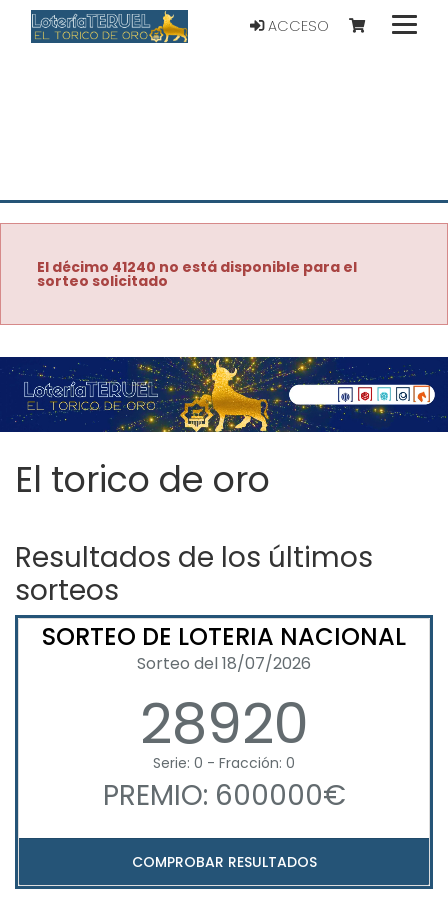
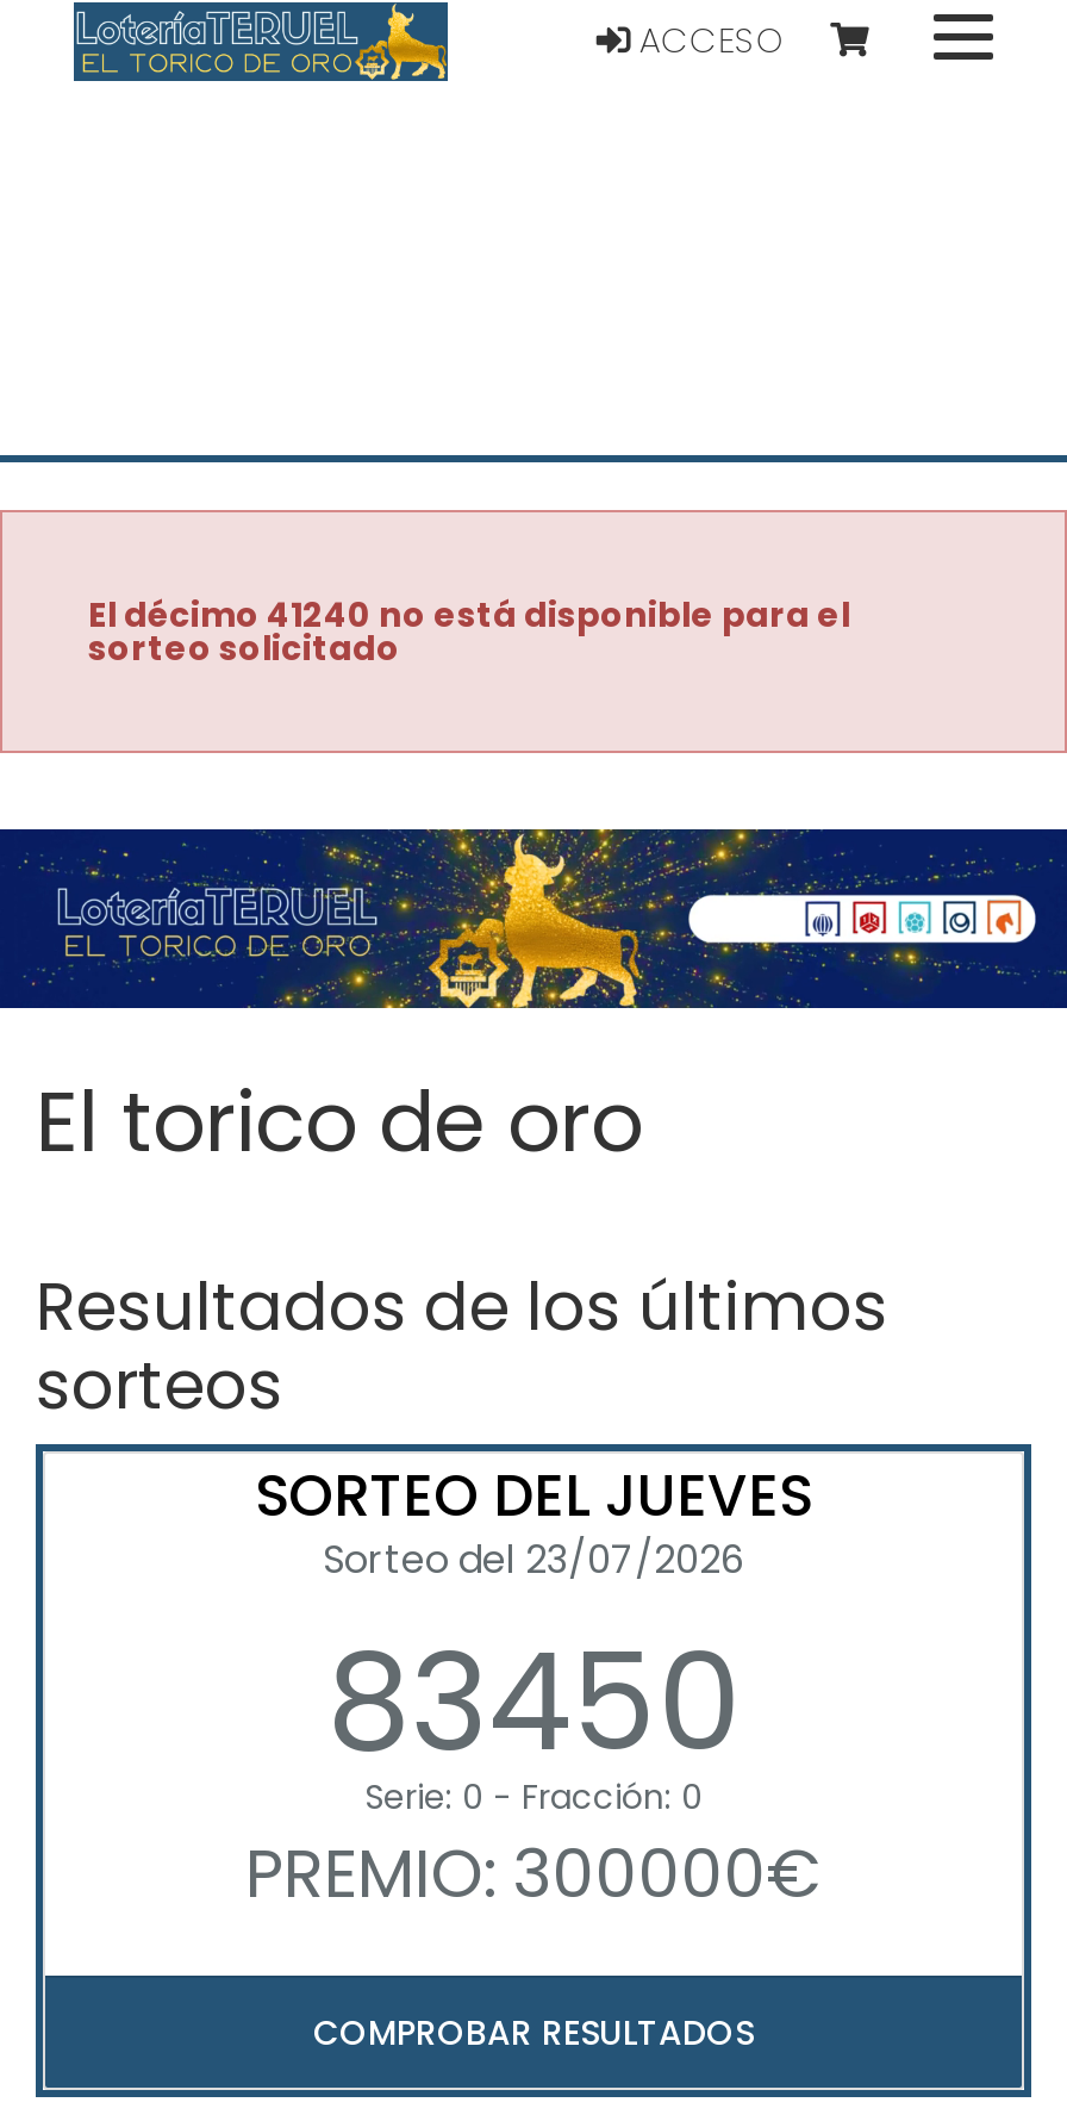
- SORTEO DE LOTERIA NACIONAL
- Sorteo del 18/07/2026
- 28920
+ SORTEO DEL JUEVES
+ Sorteo del 23/07/2026
+ 83450

- PREMIO: 600000€
+ PREMIO: 300000€
